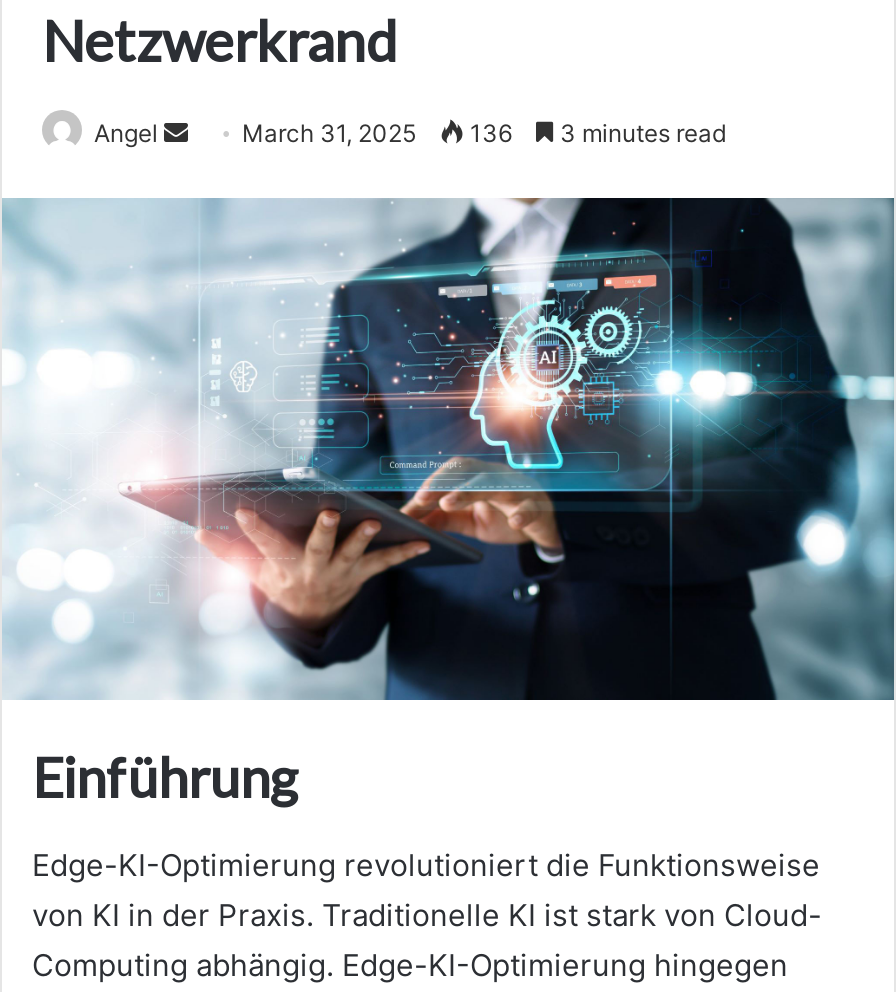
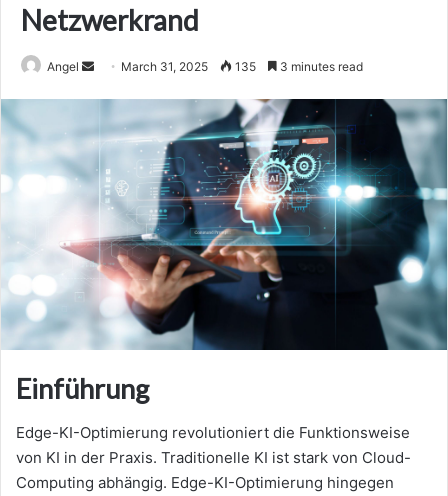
- 136
+ 135
